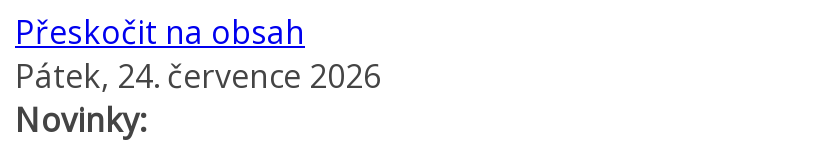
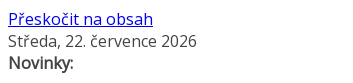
- Pátek, 24. července 2026
+ Středa, 22. července 2026
